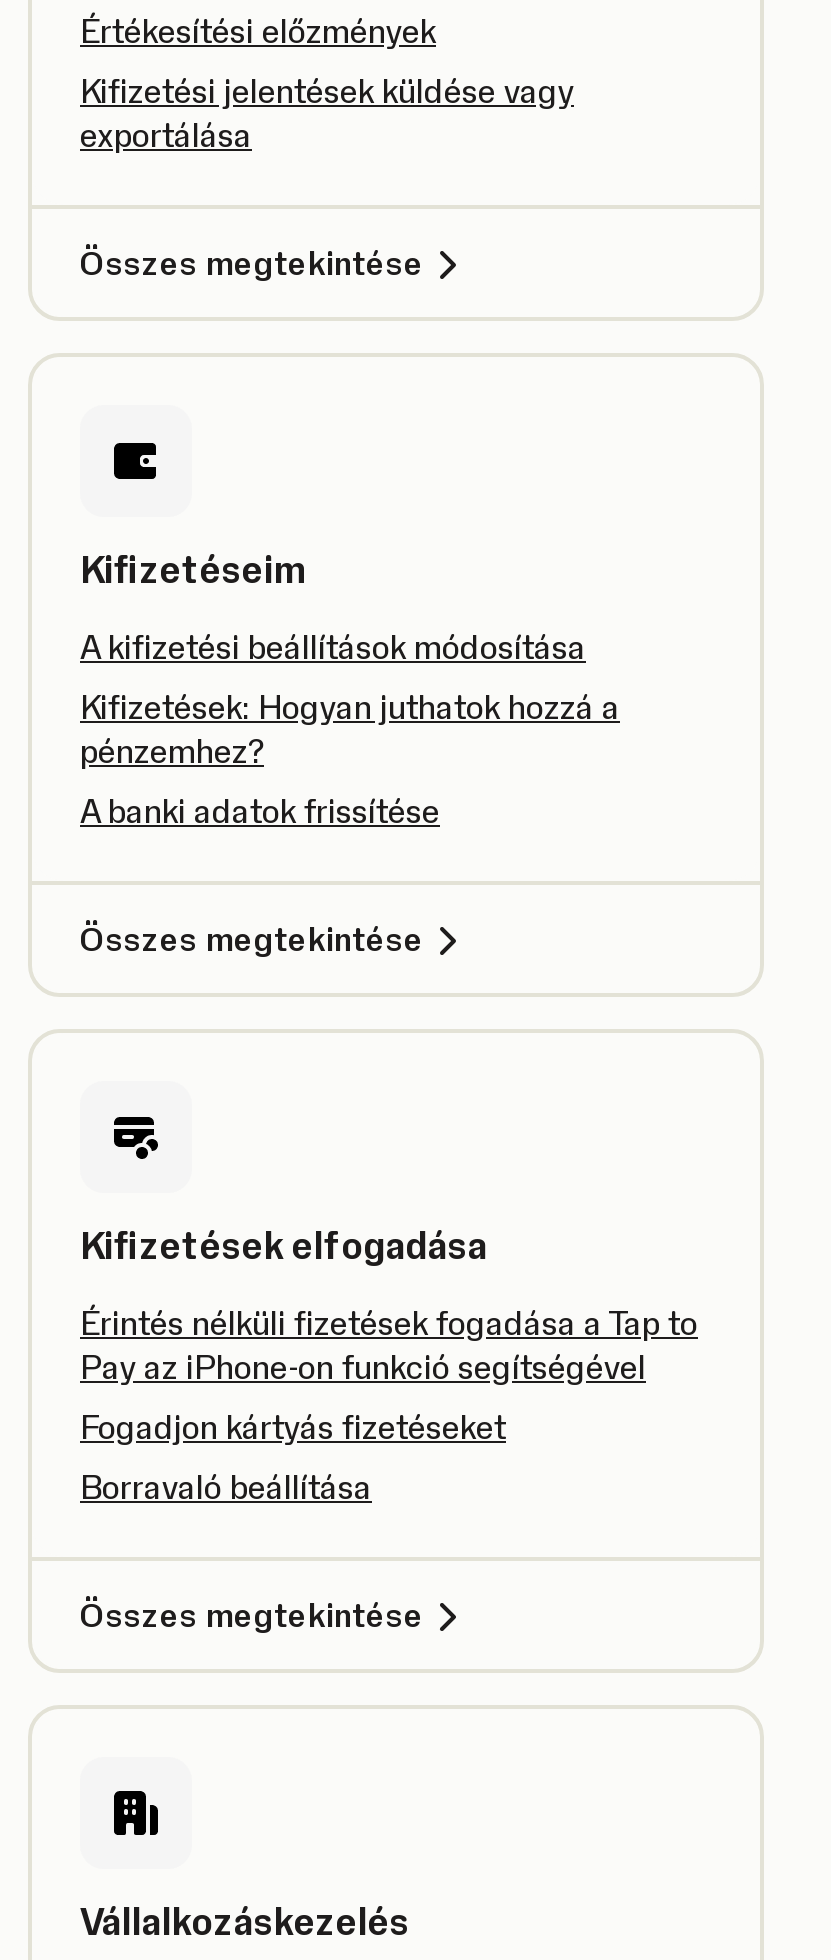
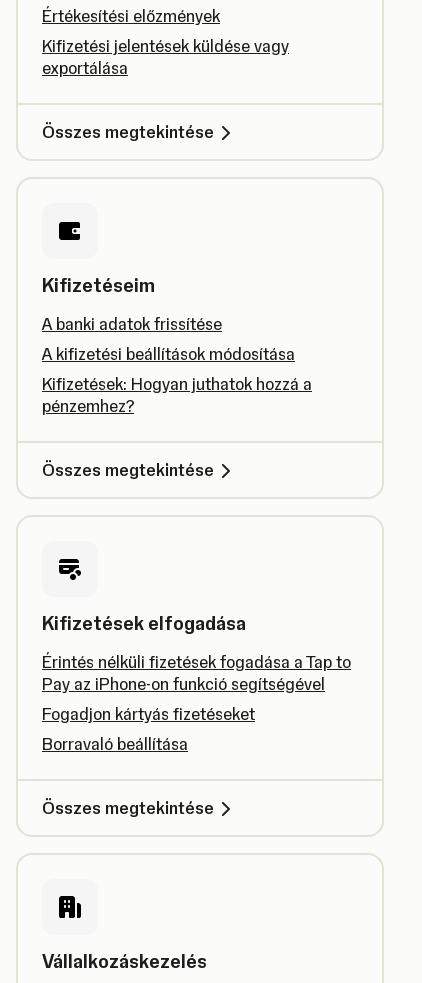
moved down: A kifizetési beállítások módosítása | Kifizetések: Hogyan juthatok hozzá a | pénzemhez?

moved up: A banki adatok frissítése
